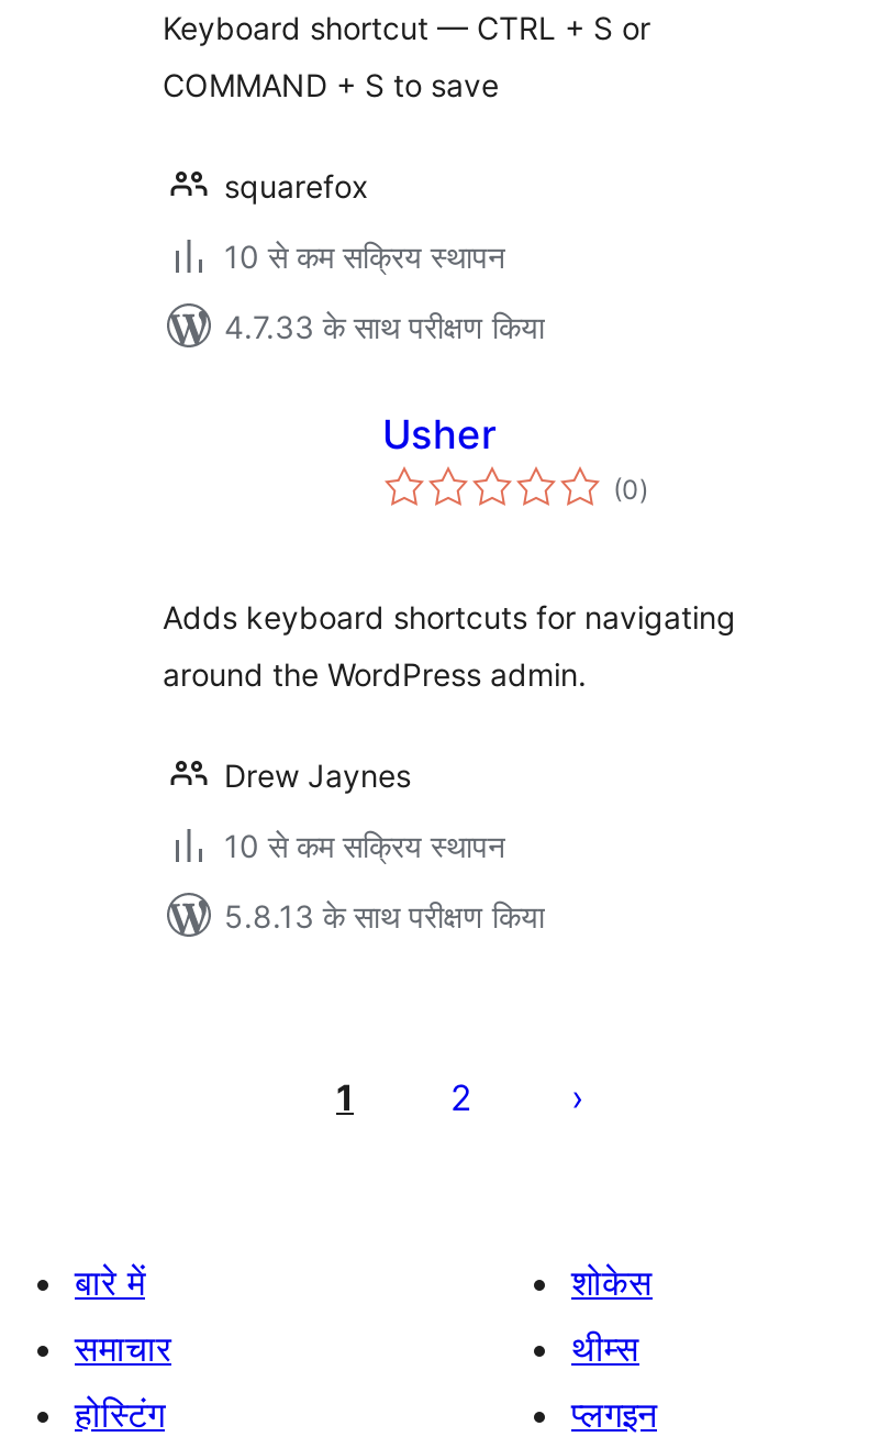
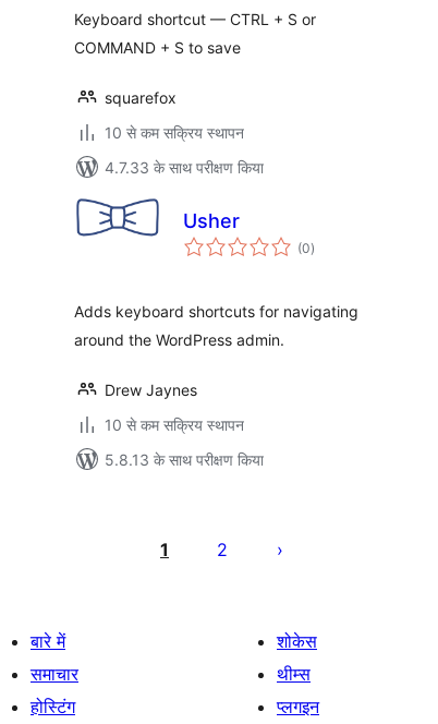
+ [image]
